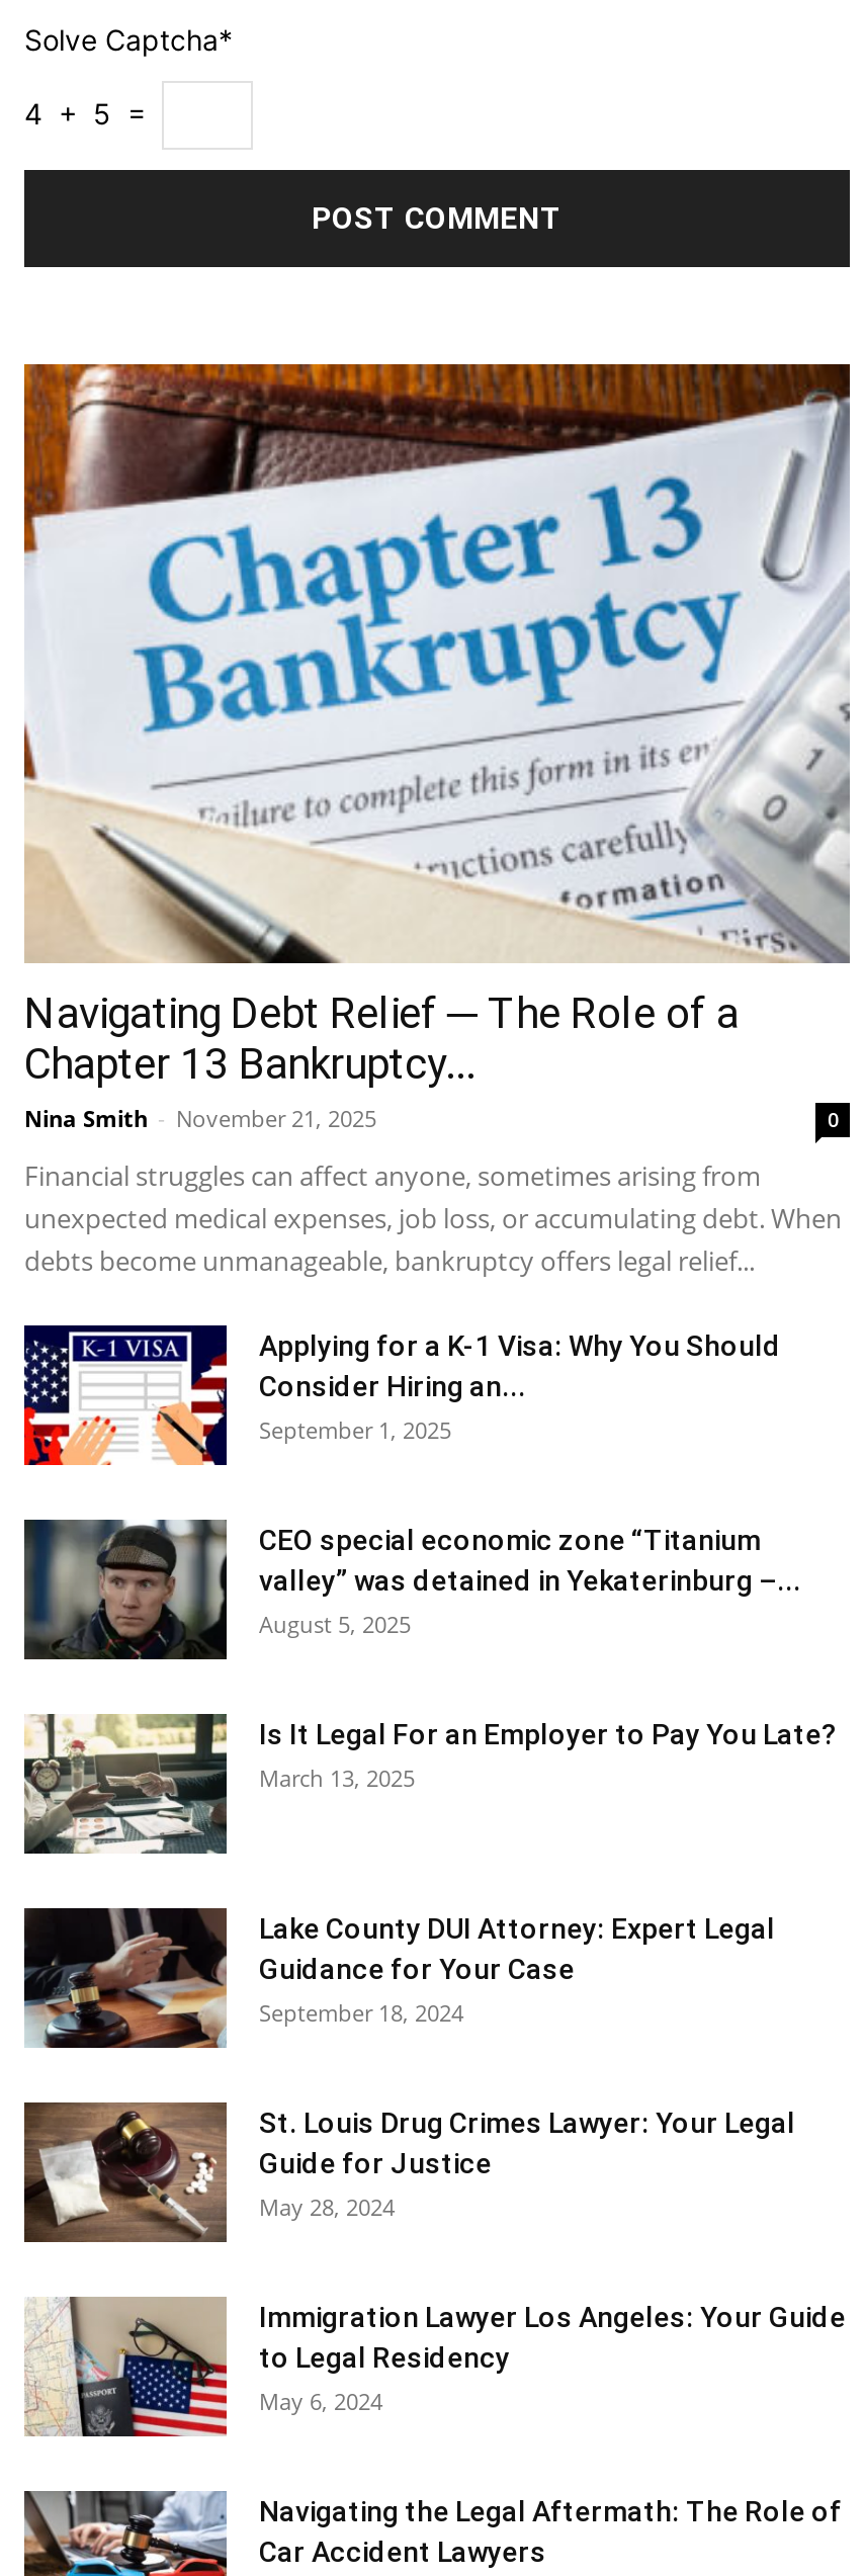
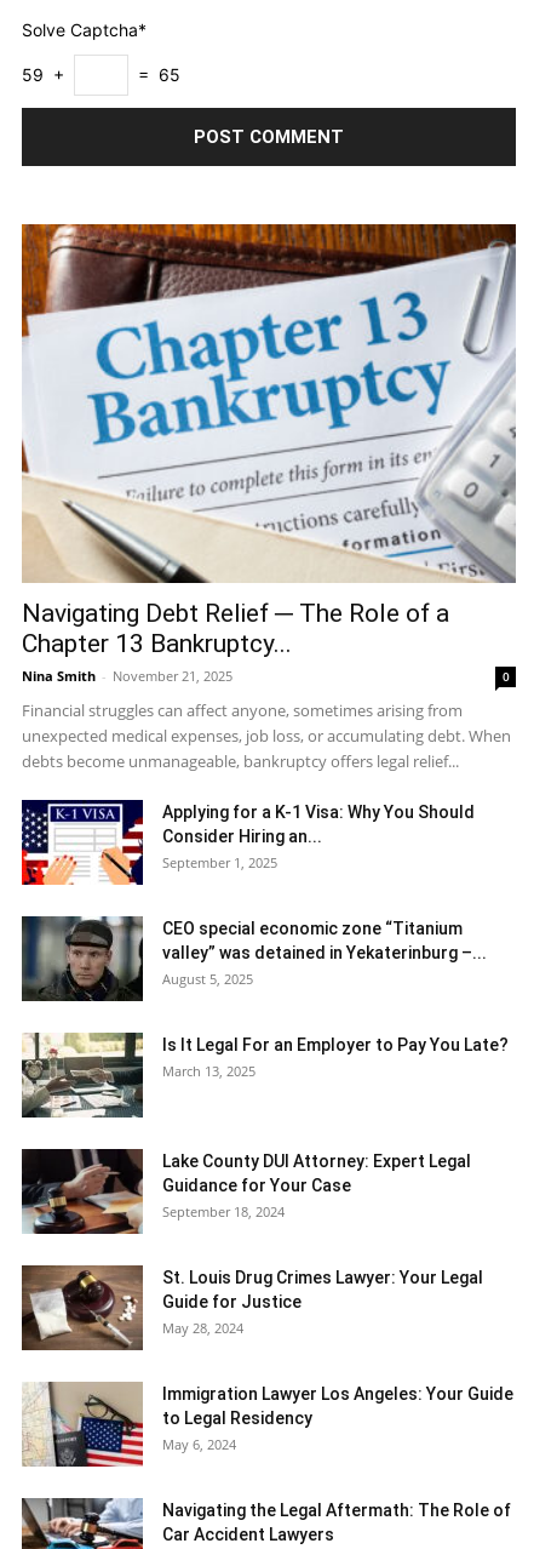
- 4 + 5 =
+ 59 +
+ = 65
